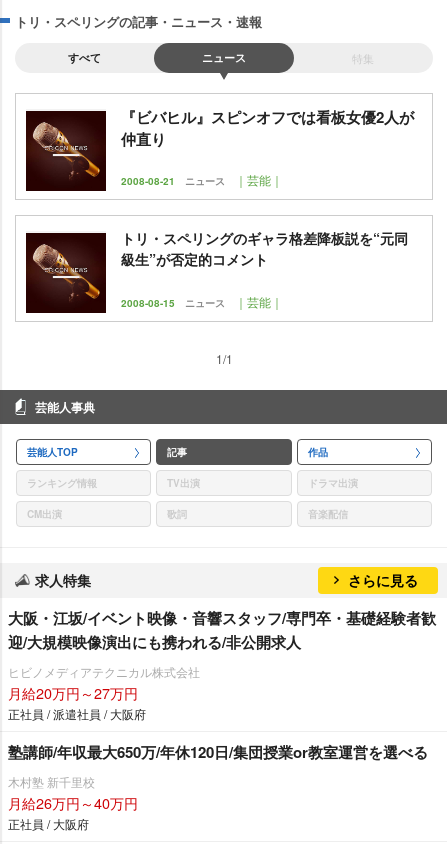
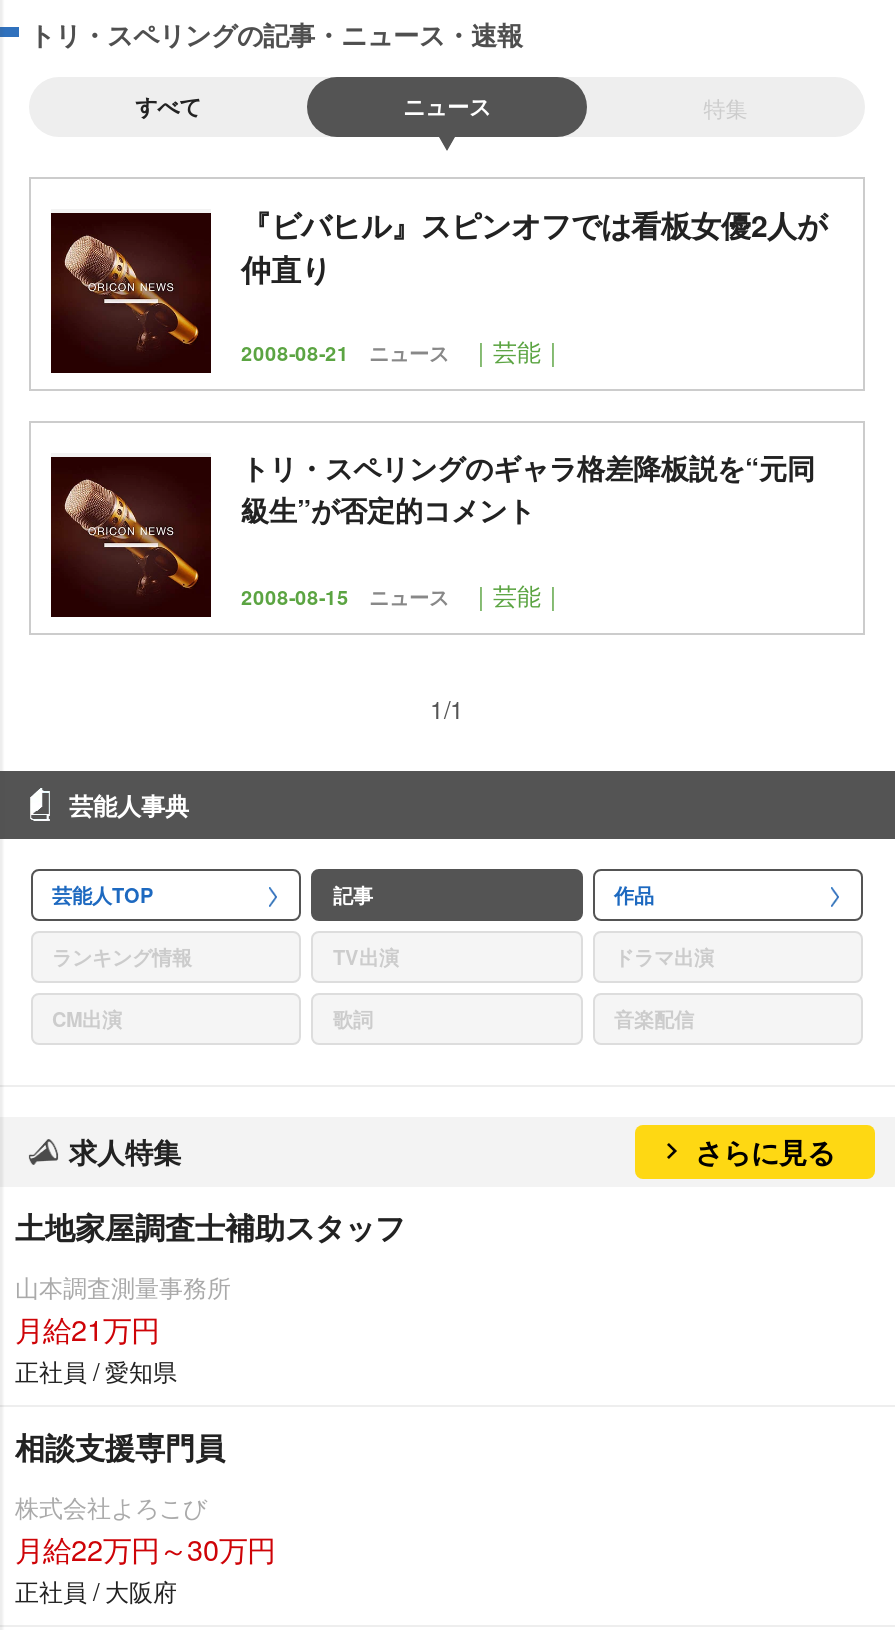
- 大阪・江坂/イベント映像・音響スタッフ/専門卒・基礎経験者歓
- 迎/大規模映像演出にも携われる/非公開求人
+ 土地家屋調査士補助スタッフ

- ヒビノメディアテクニカル株式会社
- 月給20万円～27万円
- 正社員 / 派遣社員 / 大阪府
+ 山本調査測量事務所
+ 月給21万円
+ 正社員 / 愛知県

- 塾講師/年収最大650万/年休120日/集団授業or教室運営を選べる
+ 相談支援専門員

- 木村塾 新千里校
- 月給26万円～40万円
+ 株式会社よろこび
+ 月給22万円～30万円
